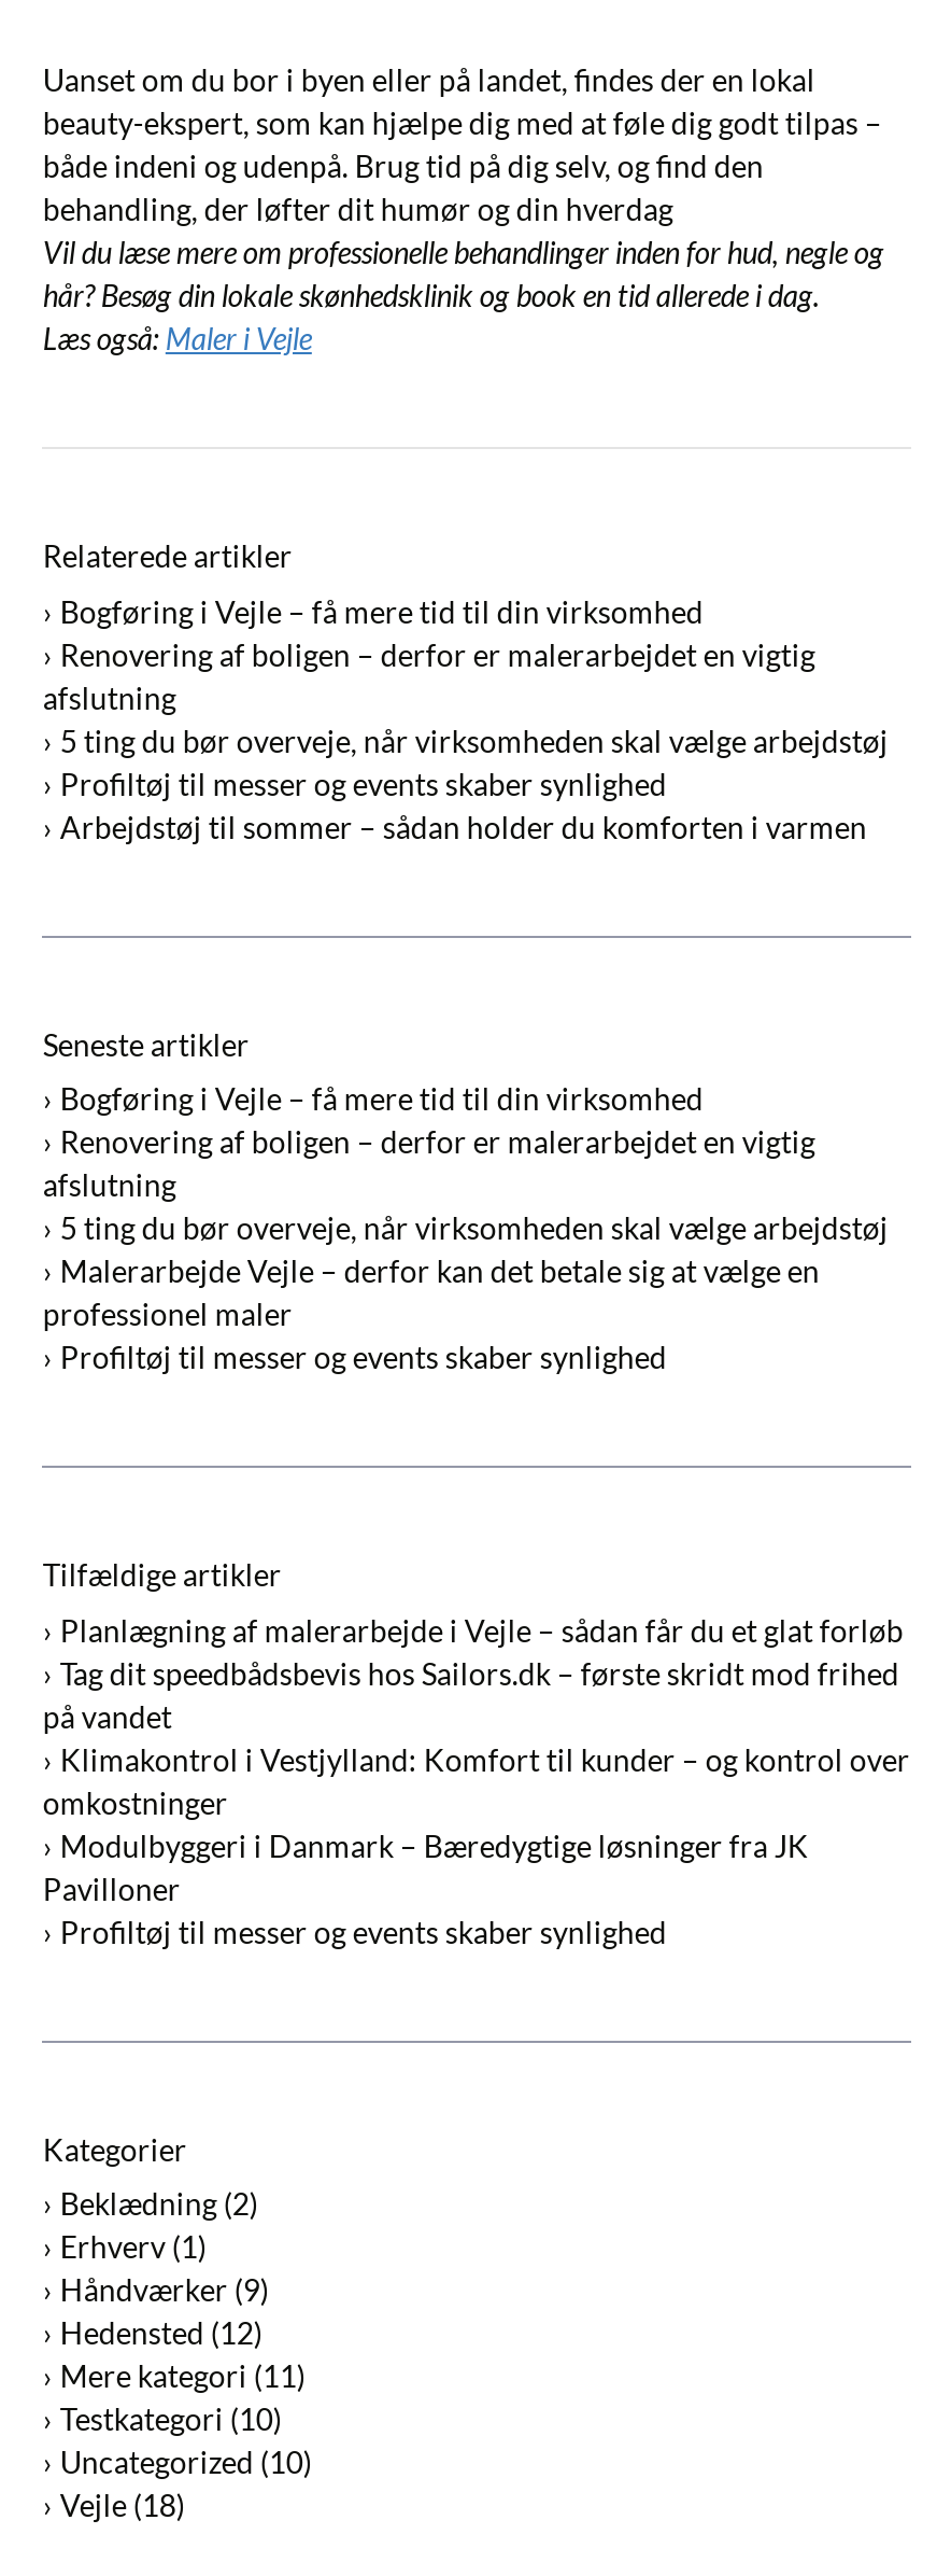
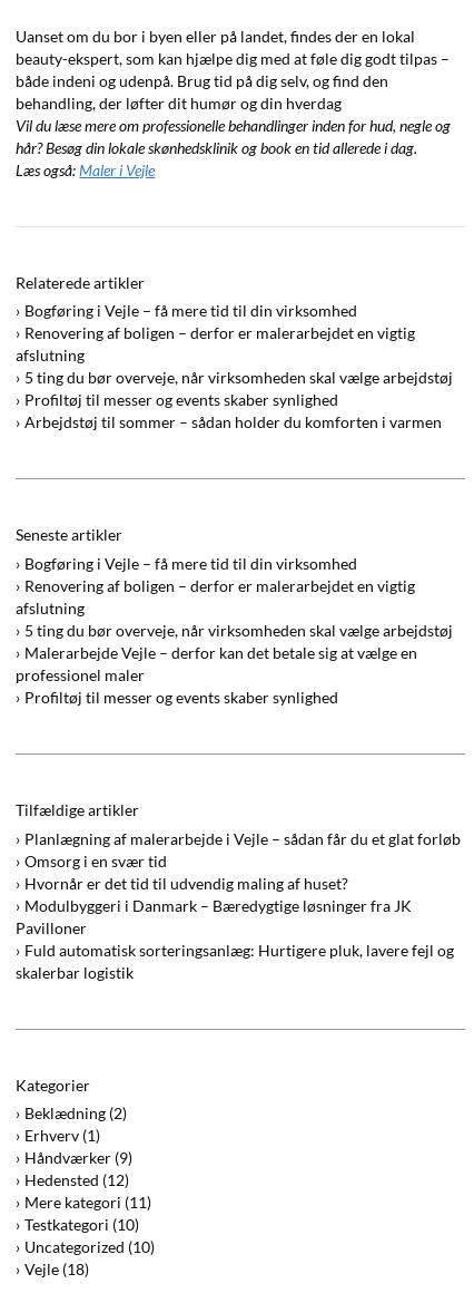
- Tag dit speedbådsbevis hos Sailors.dk – første skridt mod frihed
- på vandet
- Klimakontrol i Vestjylland: Komfort til kunder – og kontrol over
- omkostninger
+ Omsorg i en svær tid
+ Hvornår er det tid til udvendig maling af huset?

moved up: Modulbyggeri i Danmark – Bæredygtige løsninger fra JK | Pavilloner

- Profiltøj til messer og events skaber synlighed
+ Fuld automatisk sorteringsanlæg: Hurtigere pluk, lavere fejl og
+ skalerbar logistik
